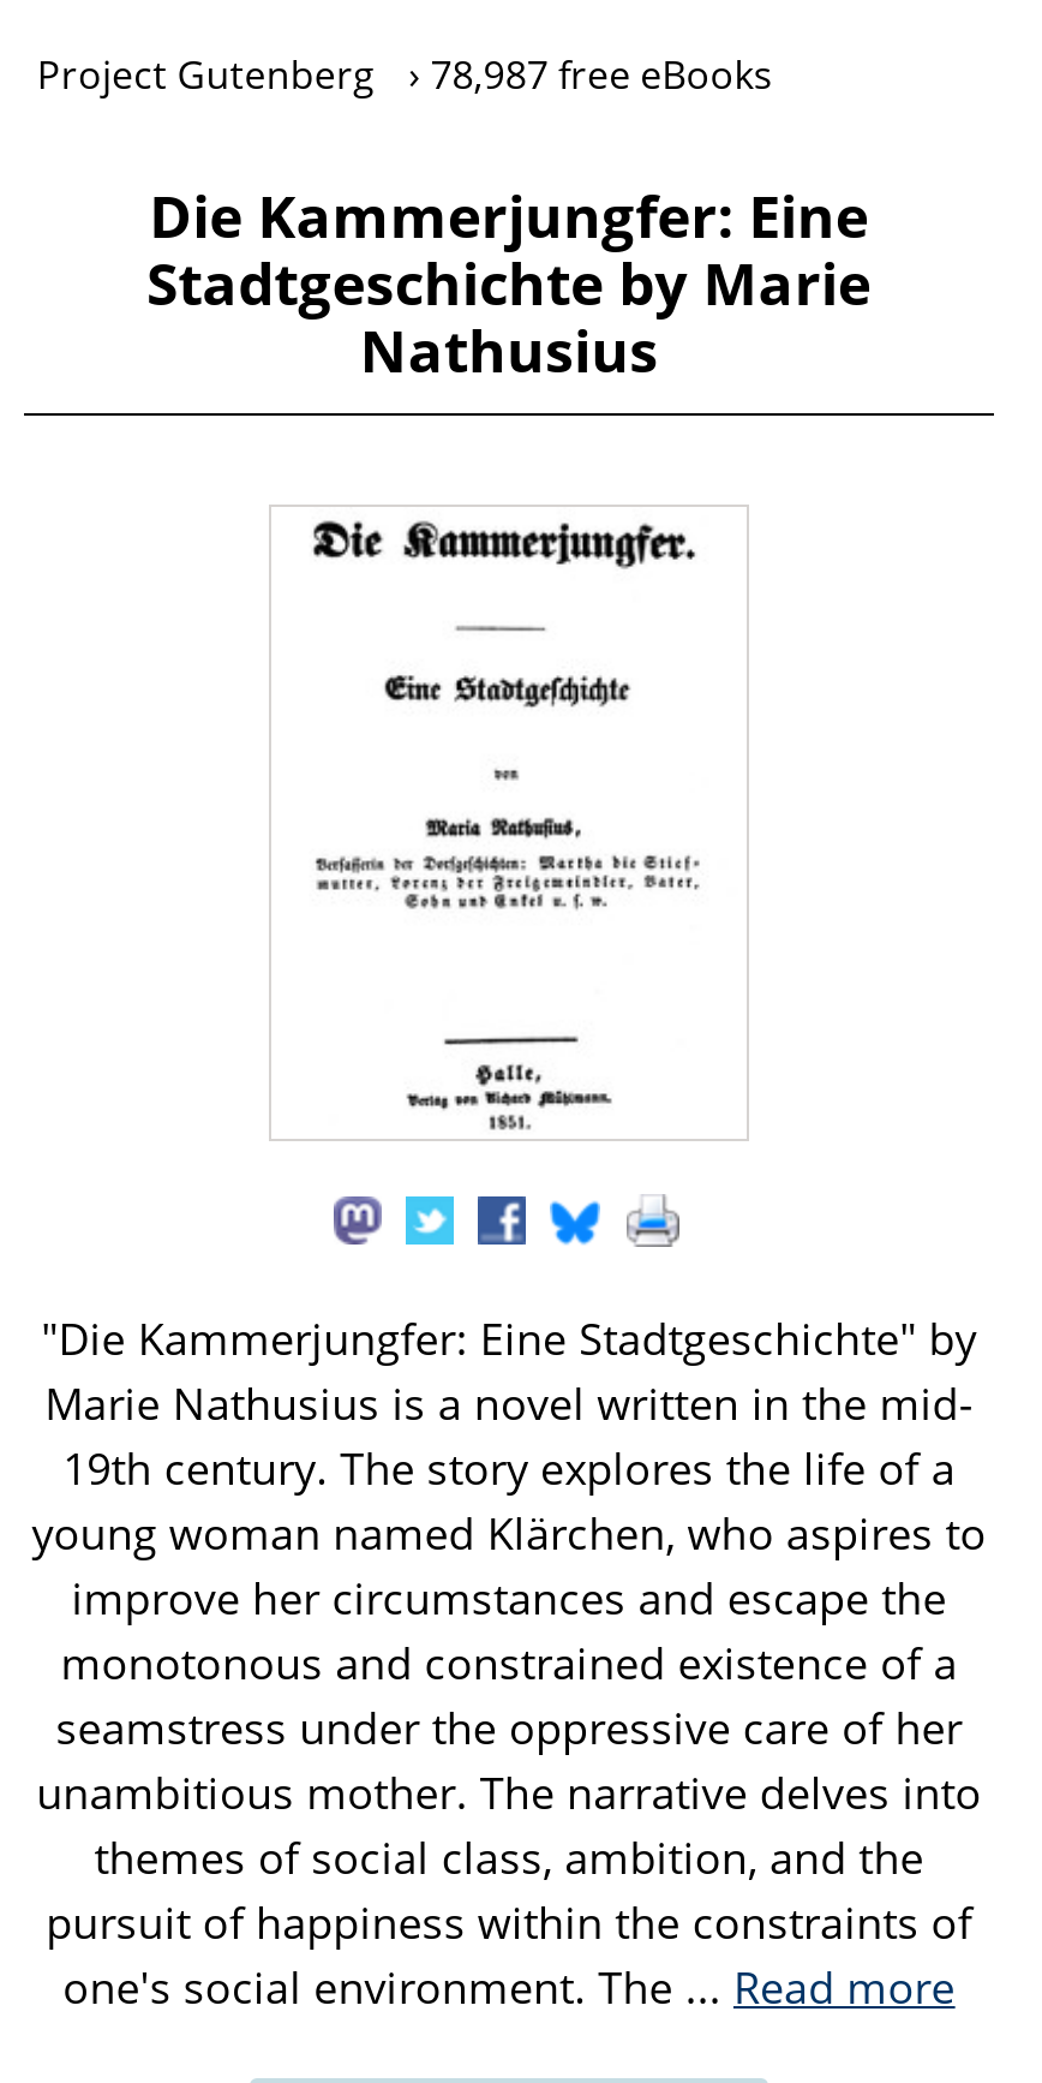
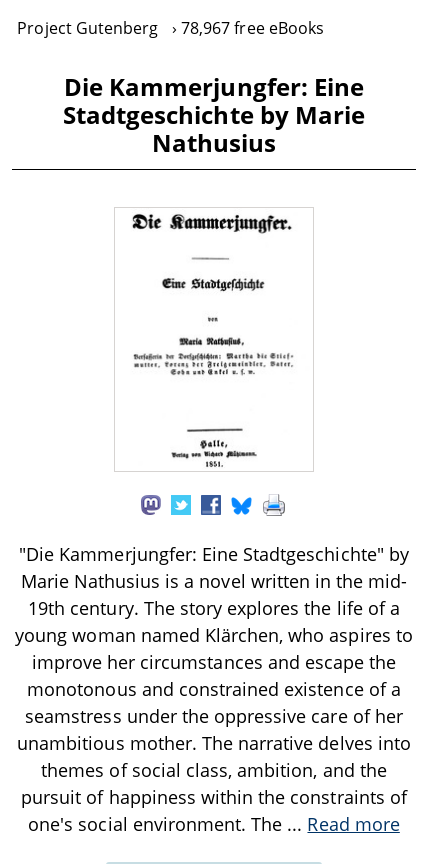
- Project Gutenberg 78,987 free eBooks
+ Project Gutenberg 78,967 free eBooks
